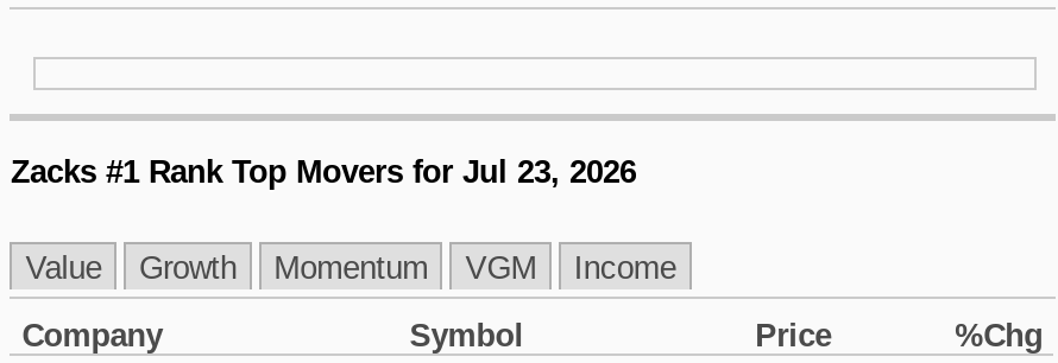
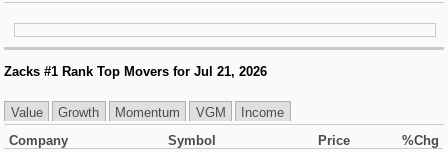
- Zacks #1 Rank Top Movers for Jul 23, 2026
+ Zacks #1 Rank Top Movers for Jul 21, 2026
